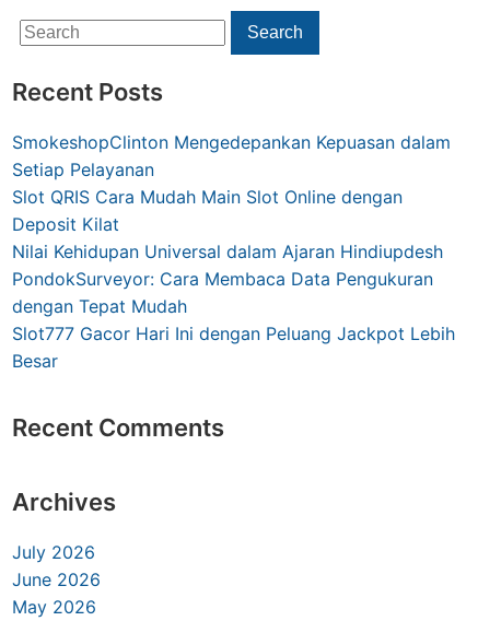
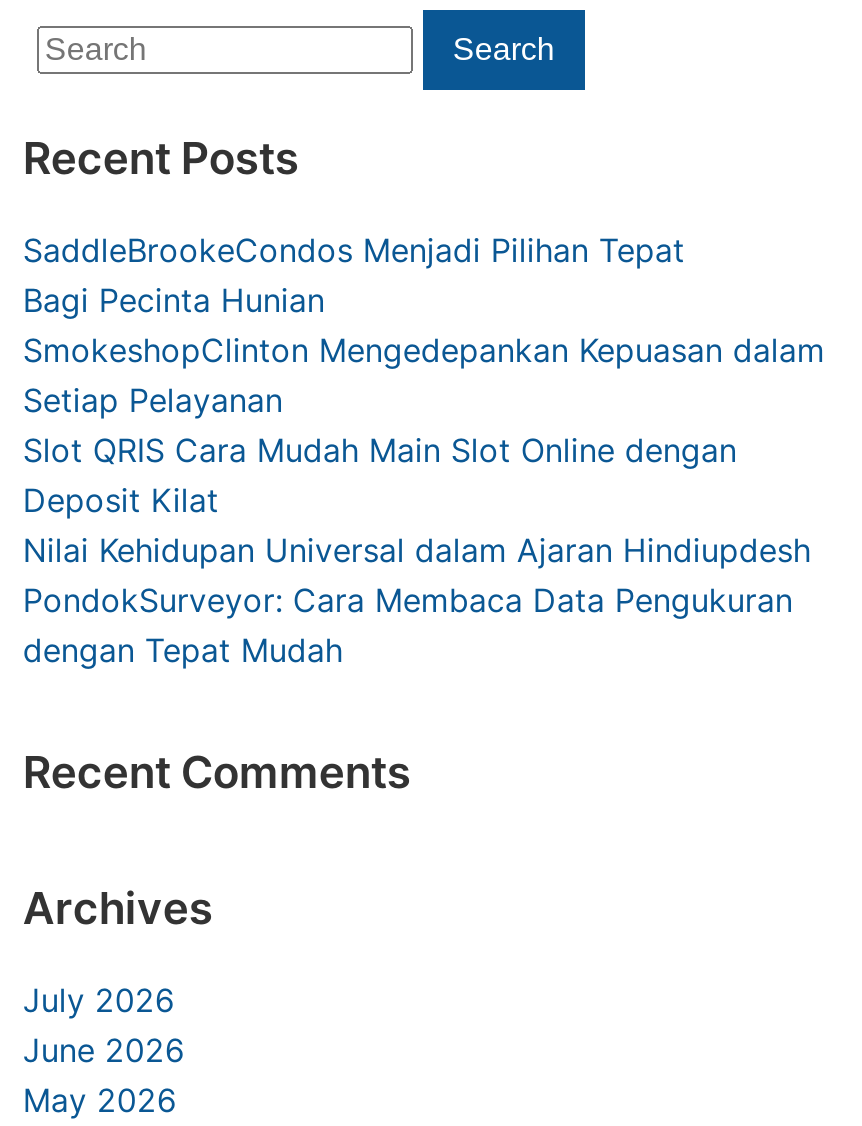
+ SaddleBrookeCondos Menjadi Pilihan Tepat
+ Bagi Pecinta Hunian

moved down: SmokeshopClinton Mengedepankan Kepuasan dalam | Setiap Pelayanan | Slot QRIS Cara Mudah Main Slot Online dengan | Deposit Kilat | Nilai Kehidupan Universal dalam Ajaran Hindiupdesh | PondokSurveyor: Cara Membaca Data Pengukuran | dengan Tepat Mudah

- Slot777 Gacor Hari Ini dengan Peluang Jackpot Lebih
- Besar
